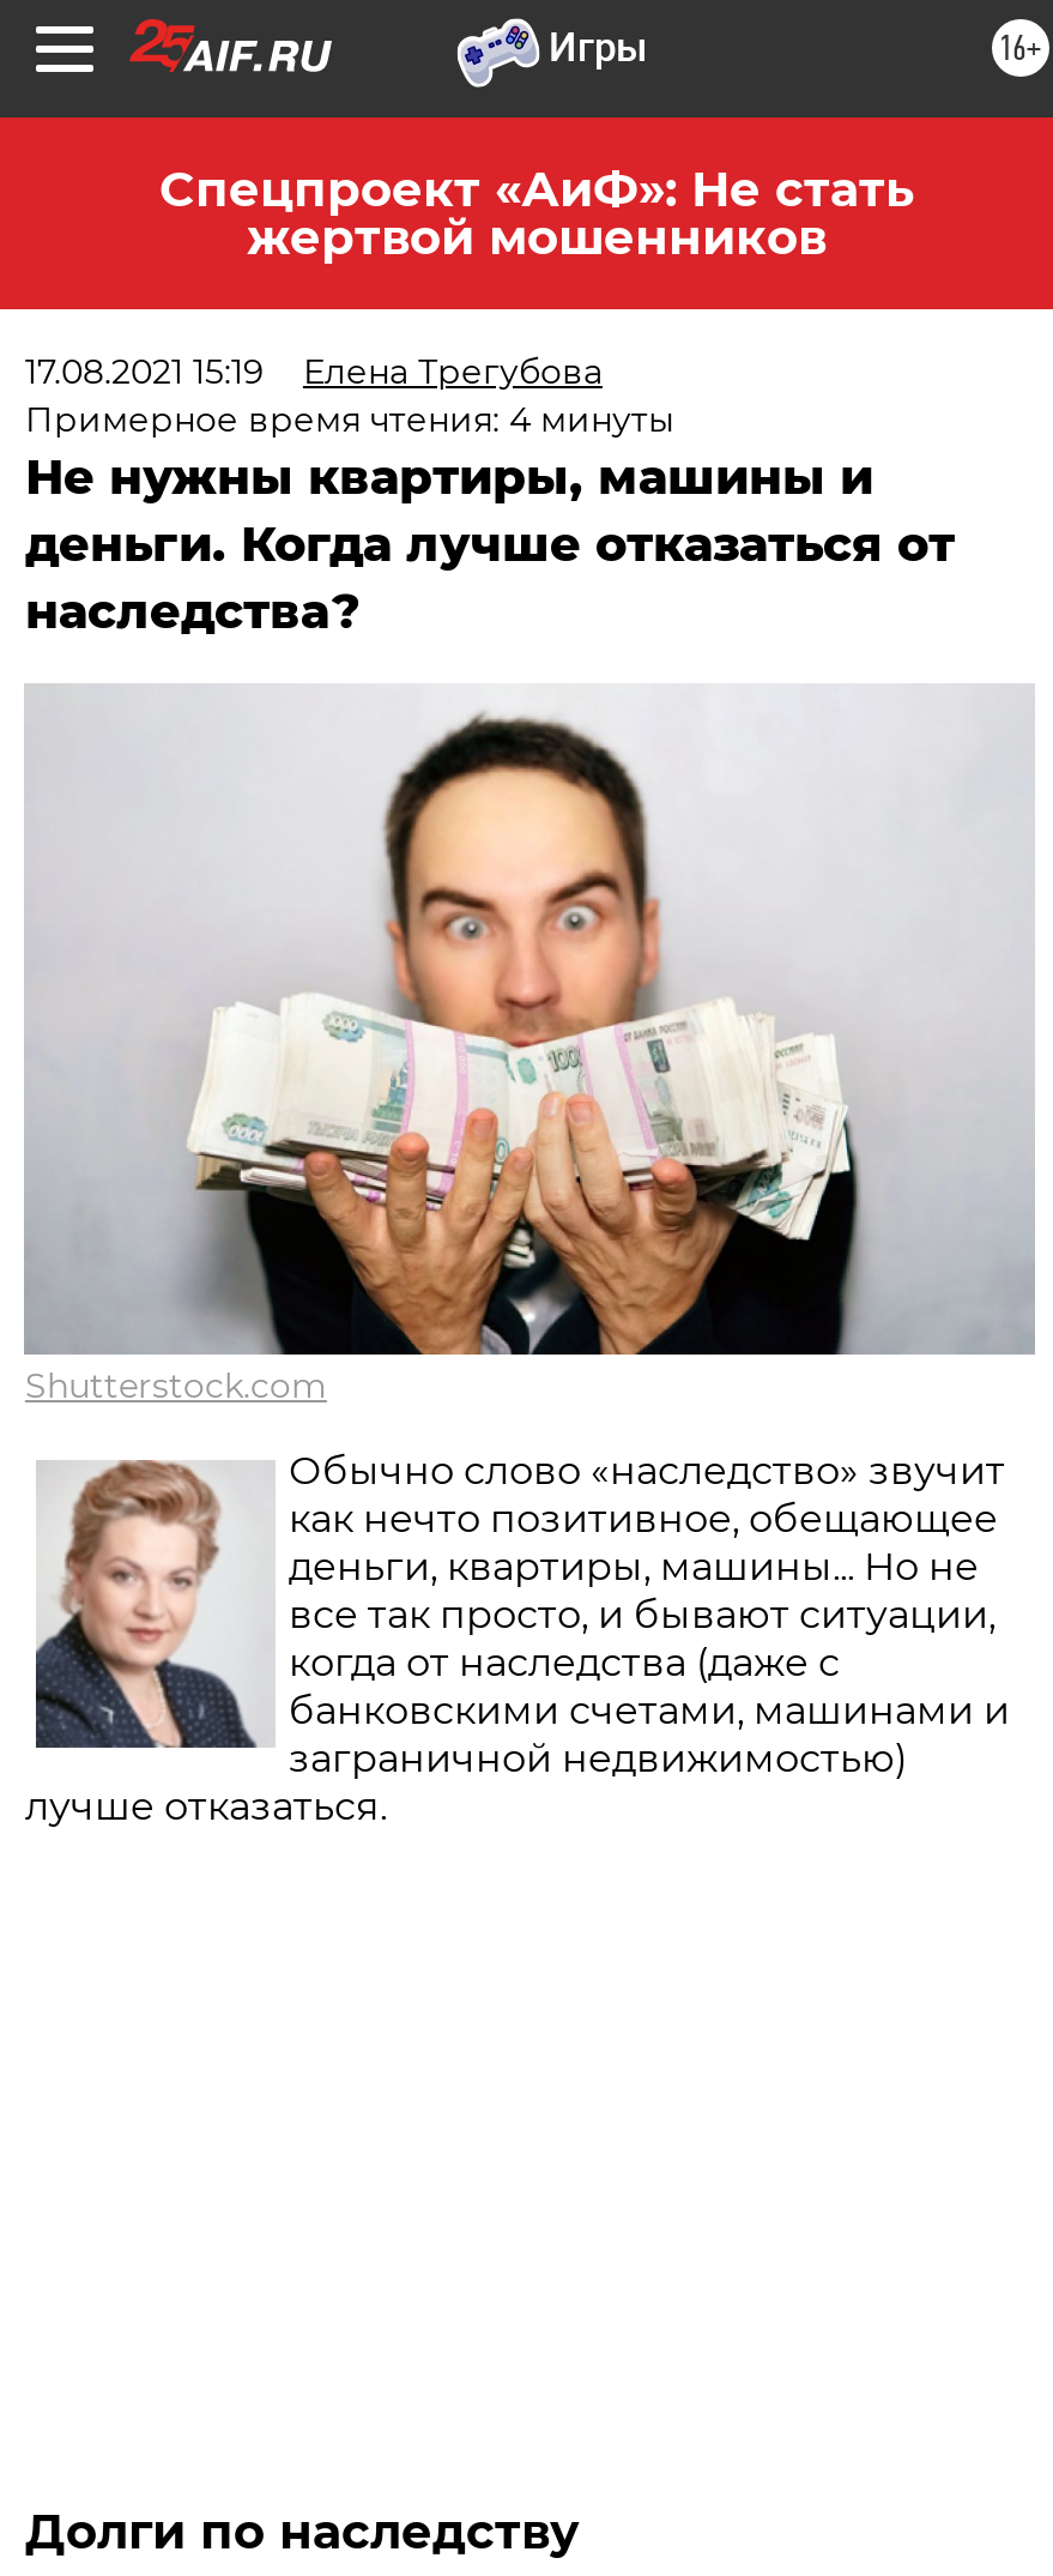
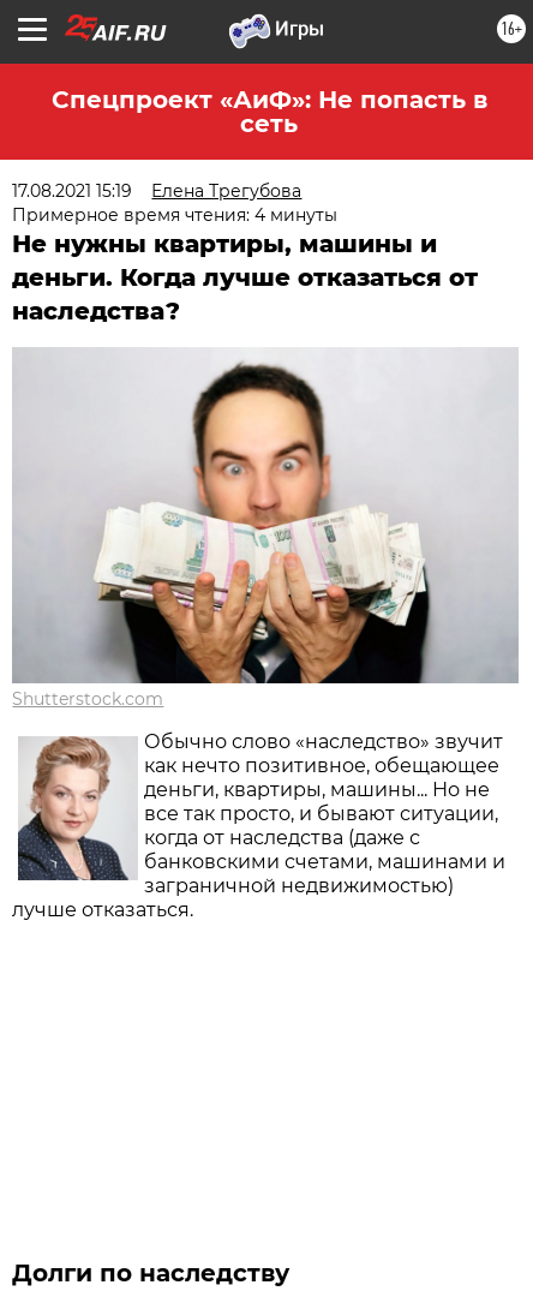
- Спецпроект «АиФ»: Не стать
- жертвой мошенников
+ Спецпроект «АиФ»: Не попасть в
+ сеть
